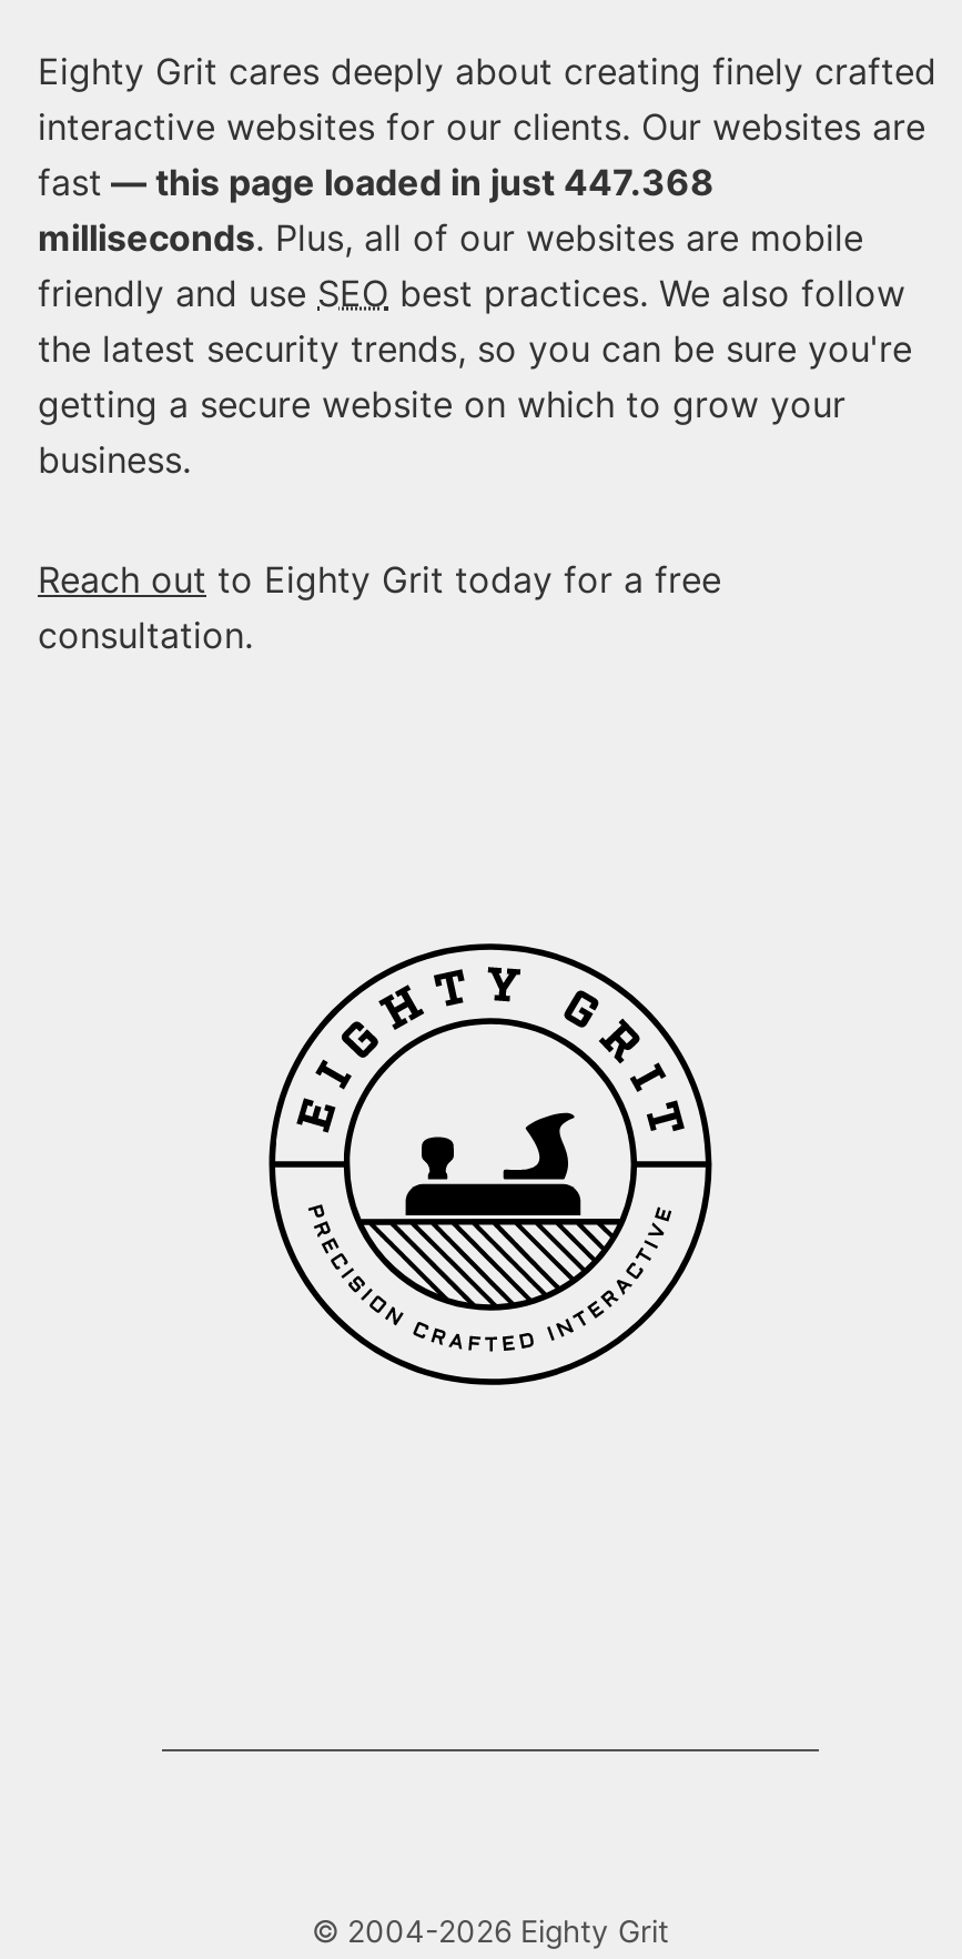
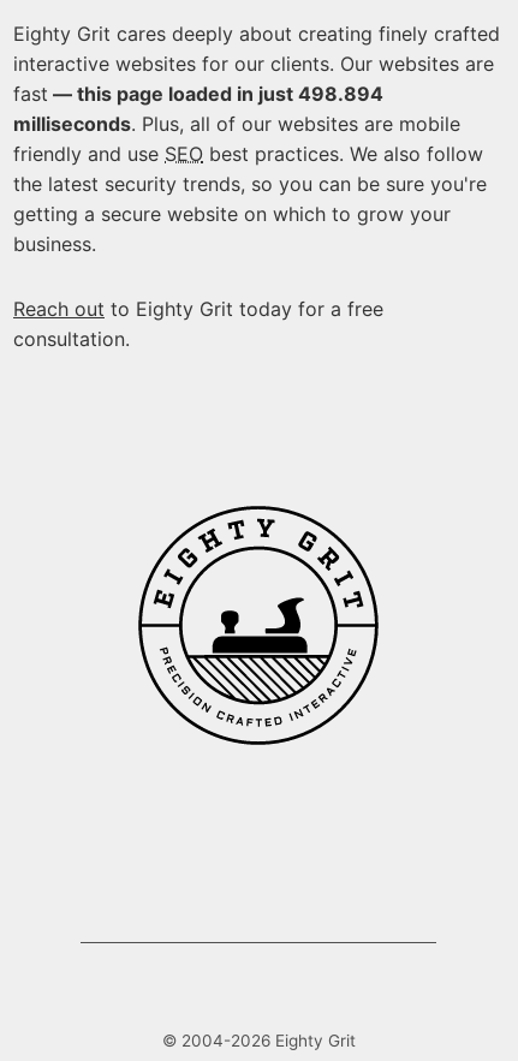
- fast — this page loaded in just 447.368
+ fast — this page loaded in just 498.894
